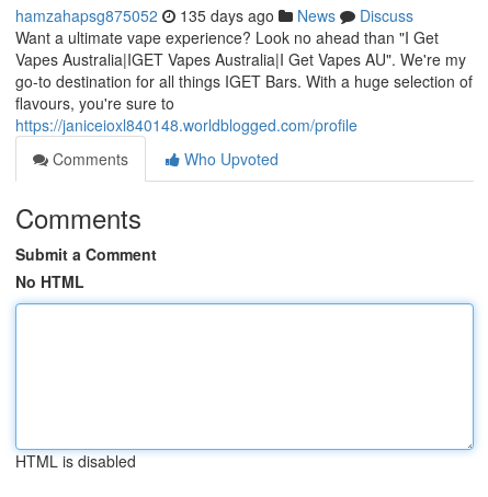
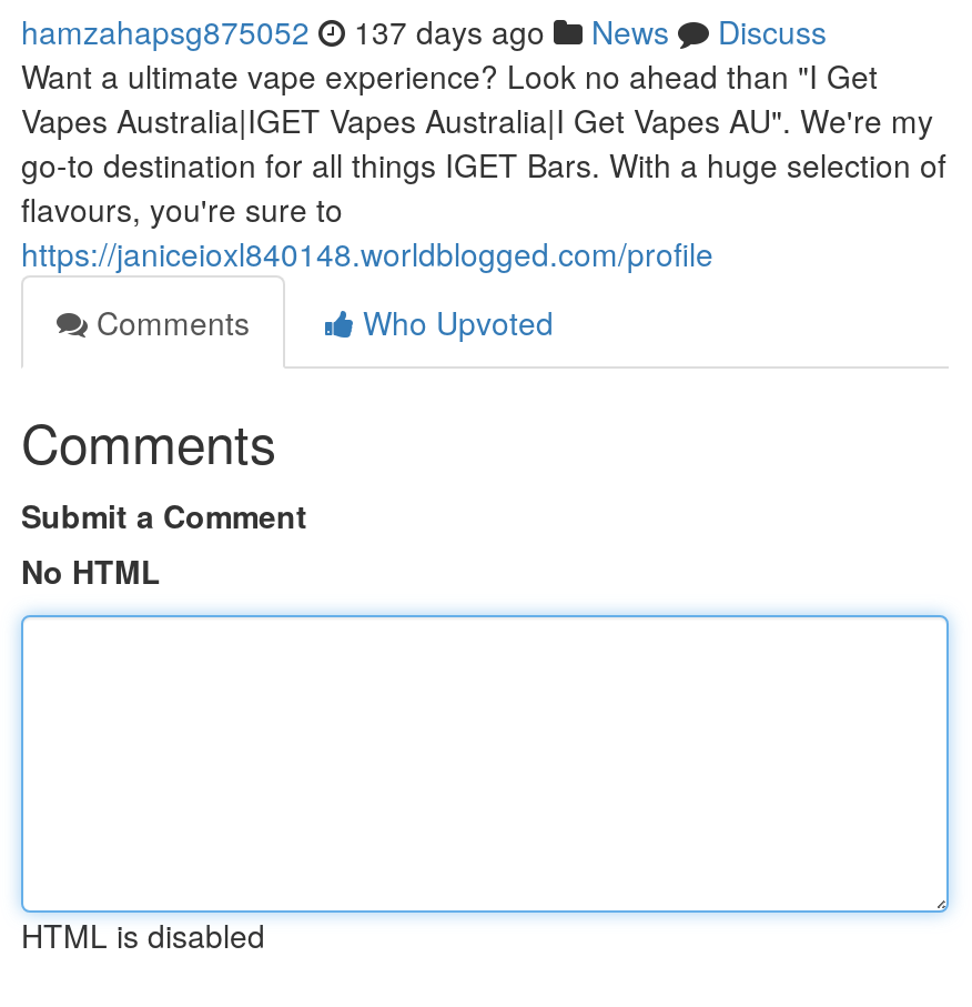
- hamzahapsg875052 135 days ago News Discuss
+ hamzahapsg875052 137 days ago News Discuss
